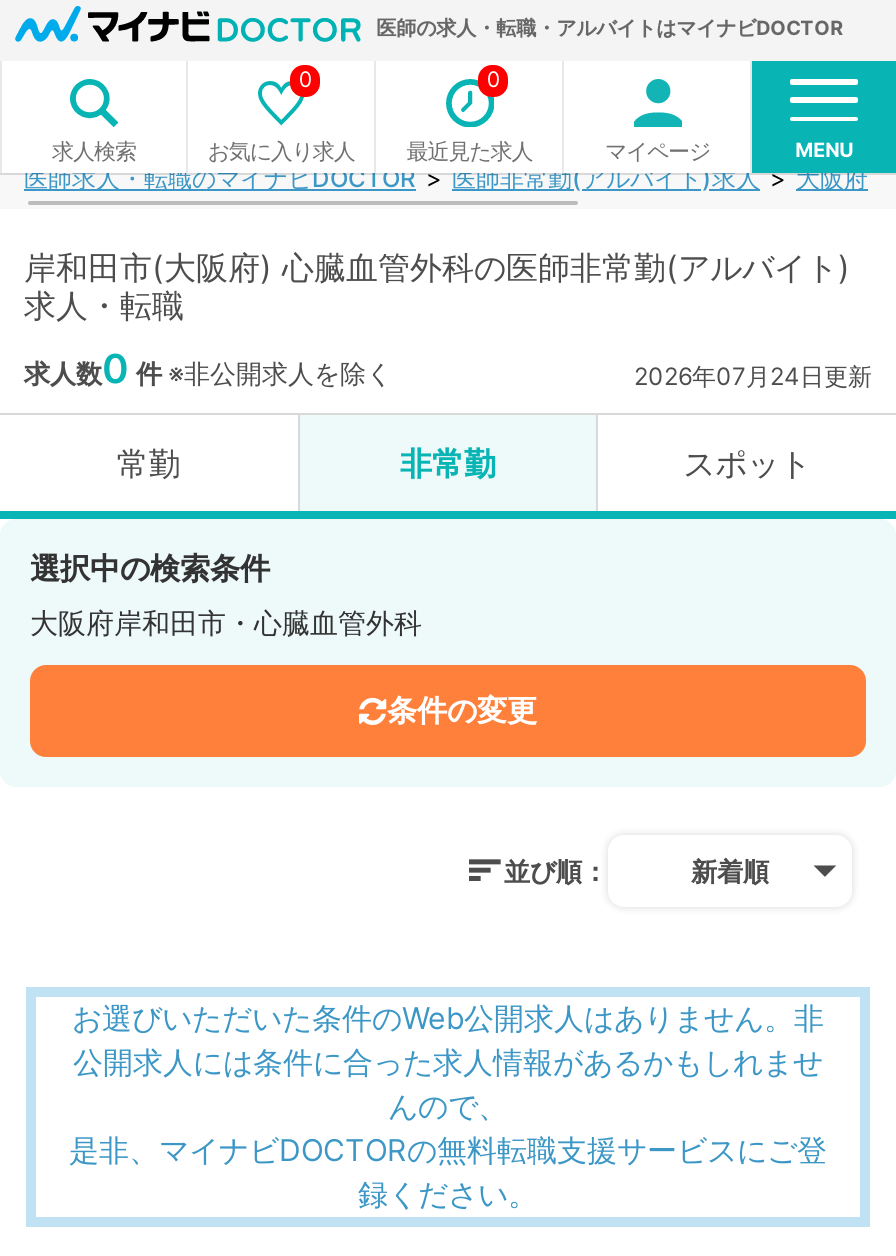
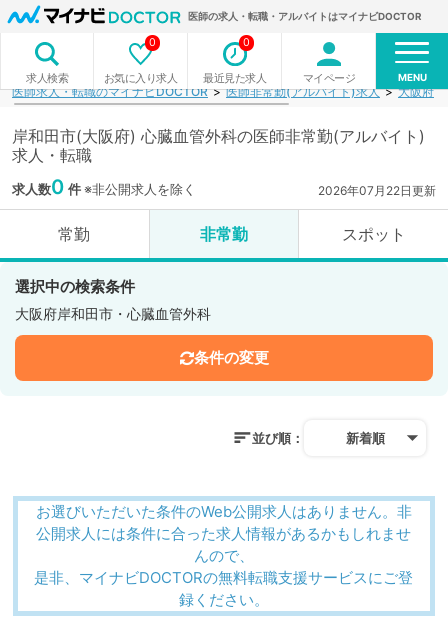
- 2026年07月24日更新
+ 2026年07月22日更新
